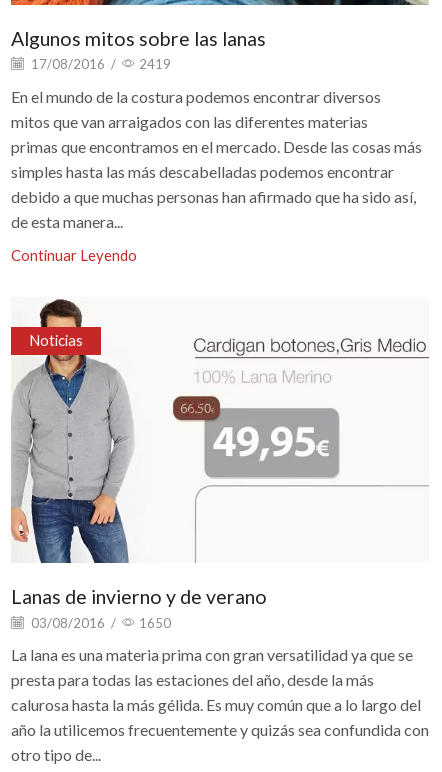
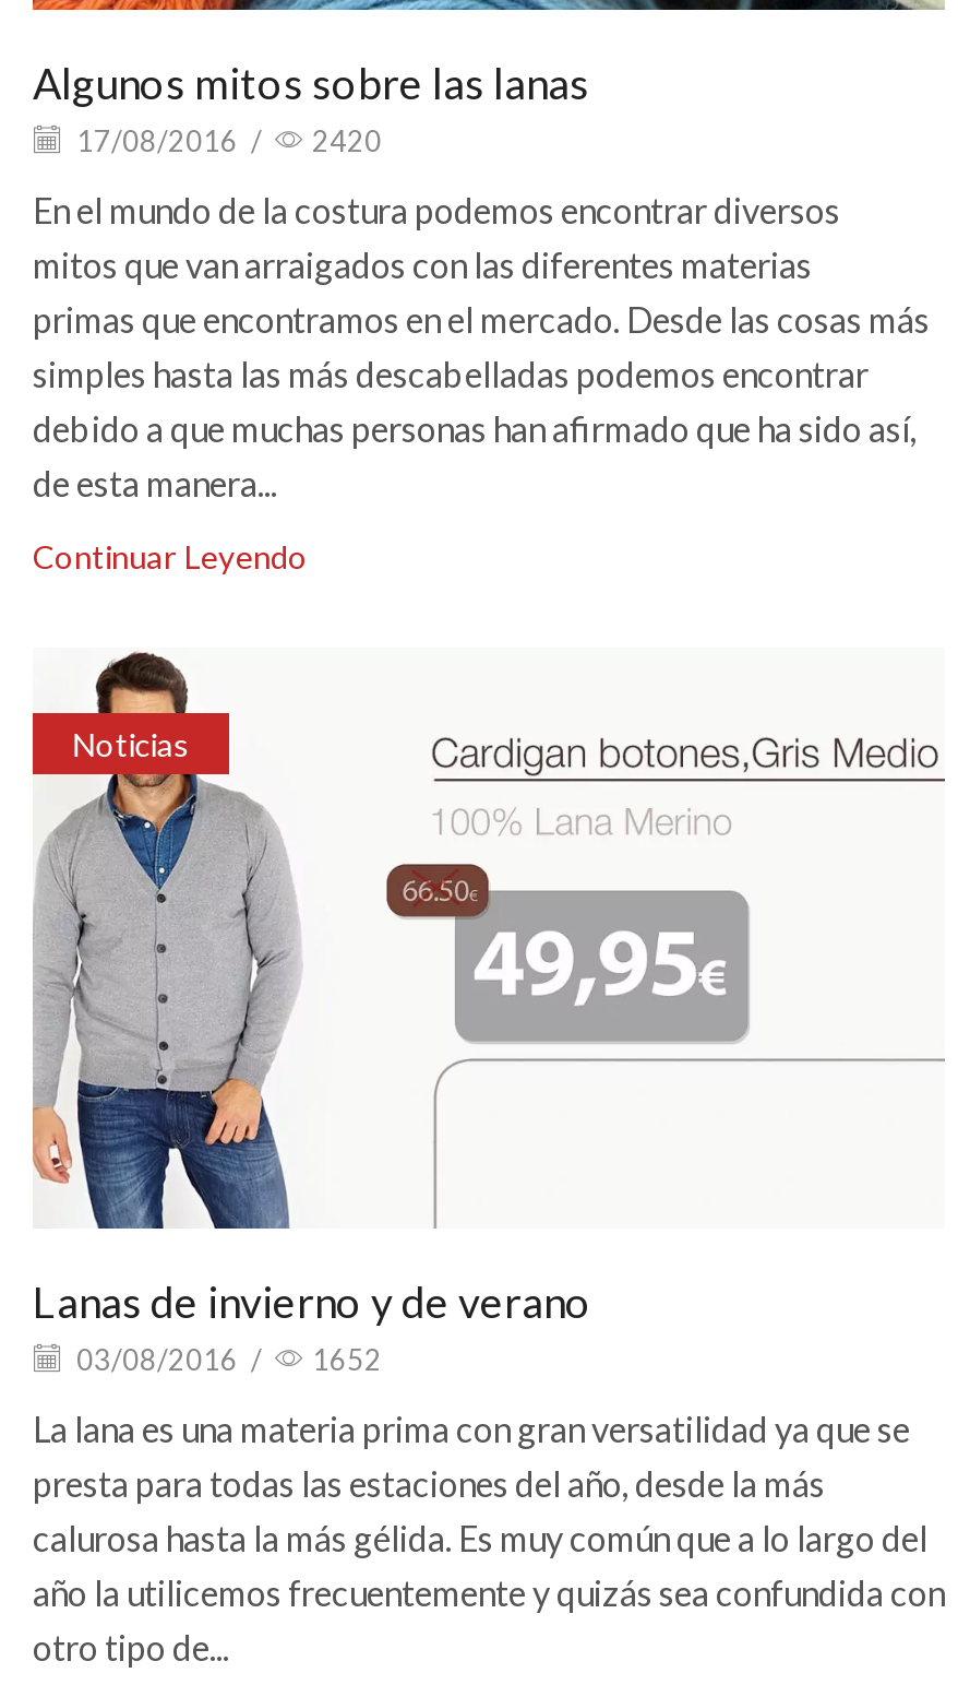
- 17/08/2016 / 2419
+ 17/08/2016 / 2420

- 03/08/2016 / 1650
+ 03/08/2016 / 1652
